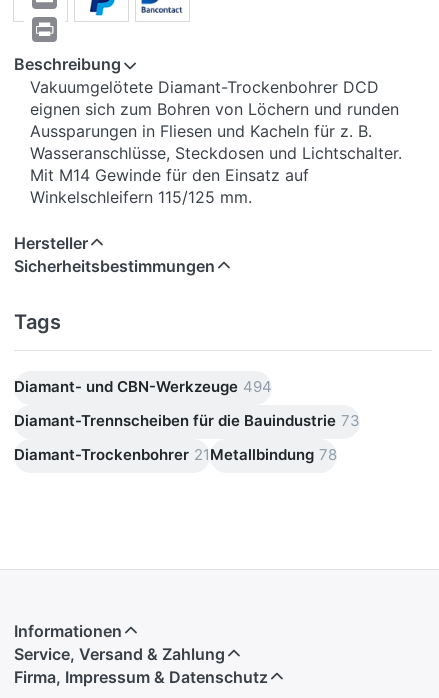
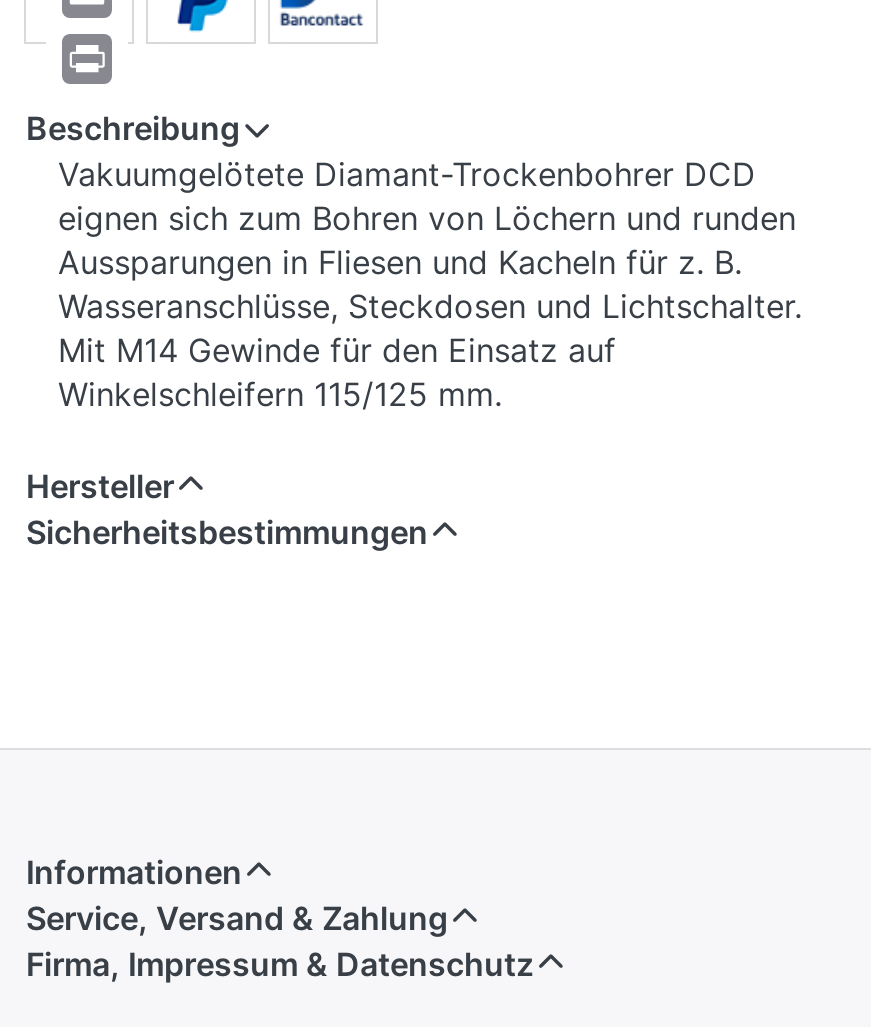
- Tags
- Diamant- und CBN-Werkzeuge 494
- Diamant-Trennscheiben für die Bauindustrie 73
- Diamant-Trockenbohrer 21Metallbindung 78
